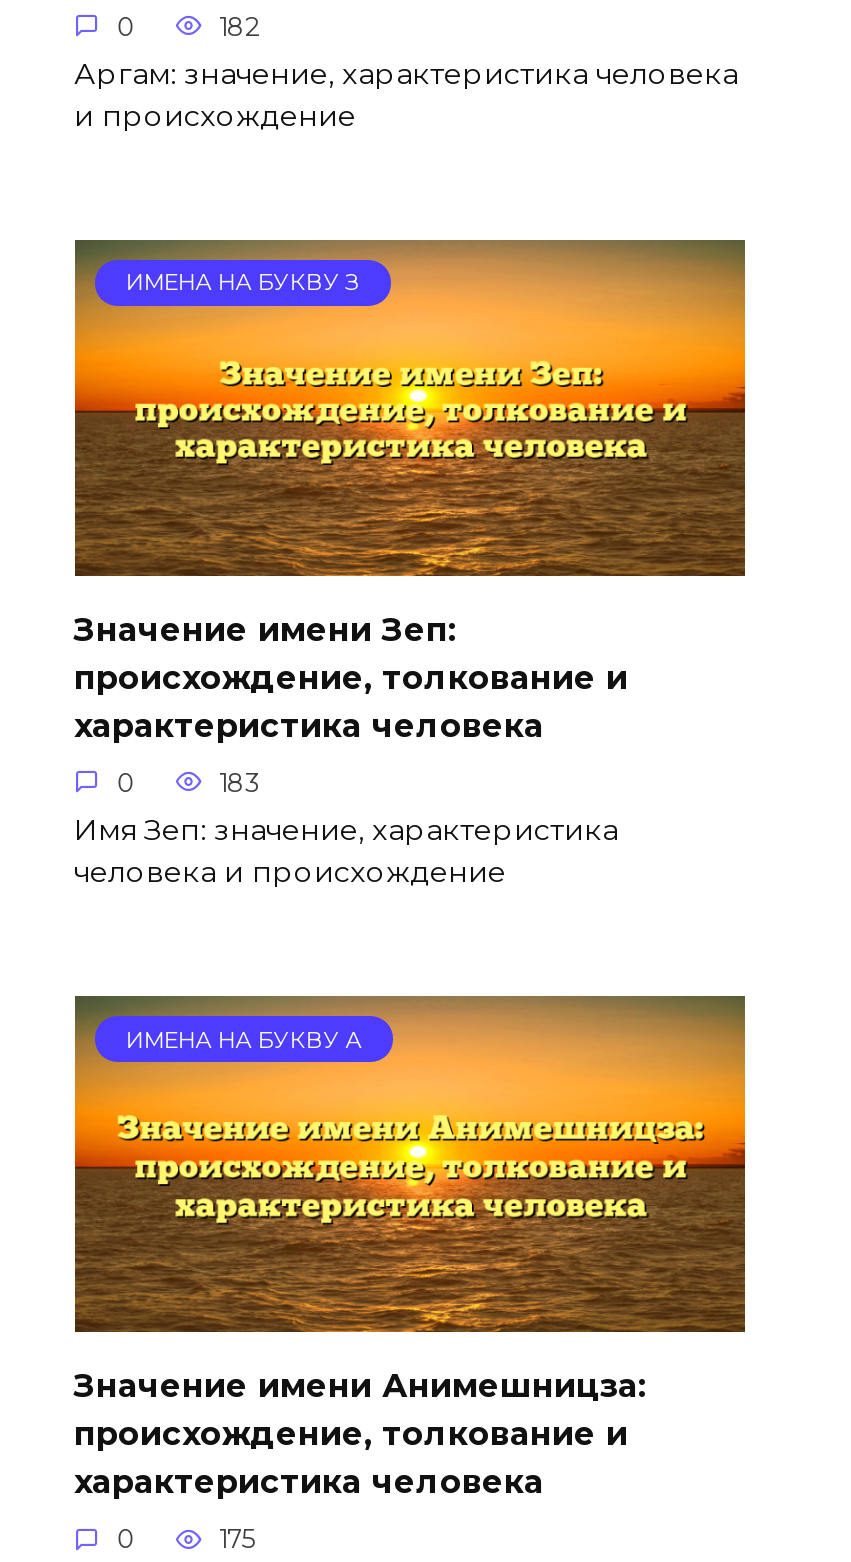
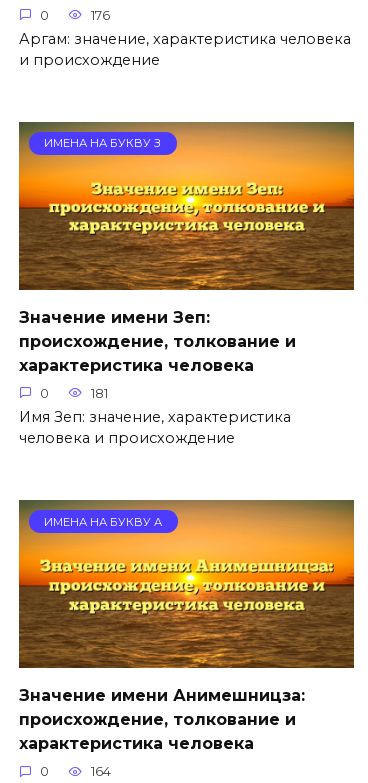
- 182
+ 176

- 183
+ 181

- 175
+ 164
